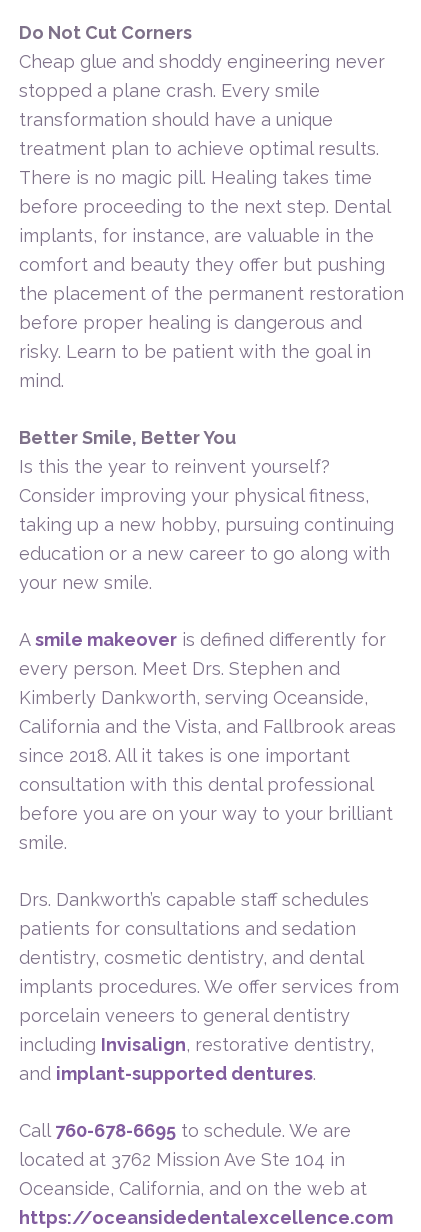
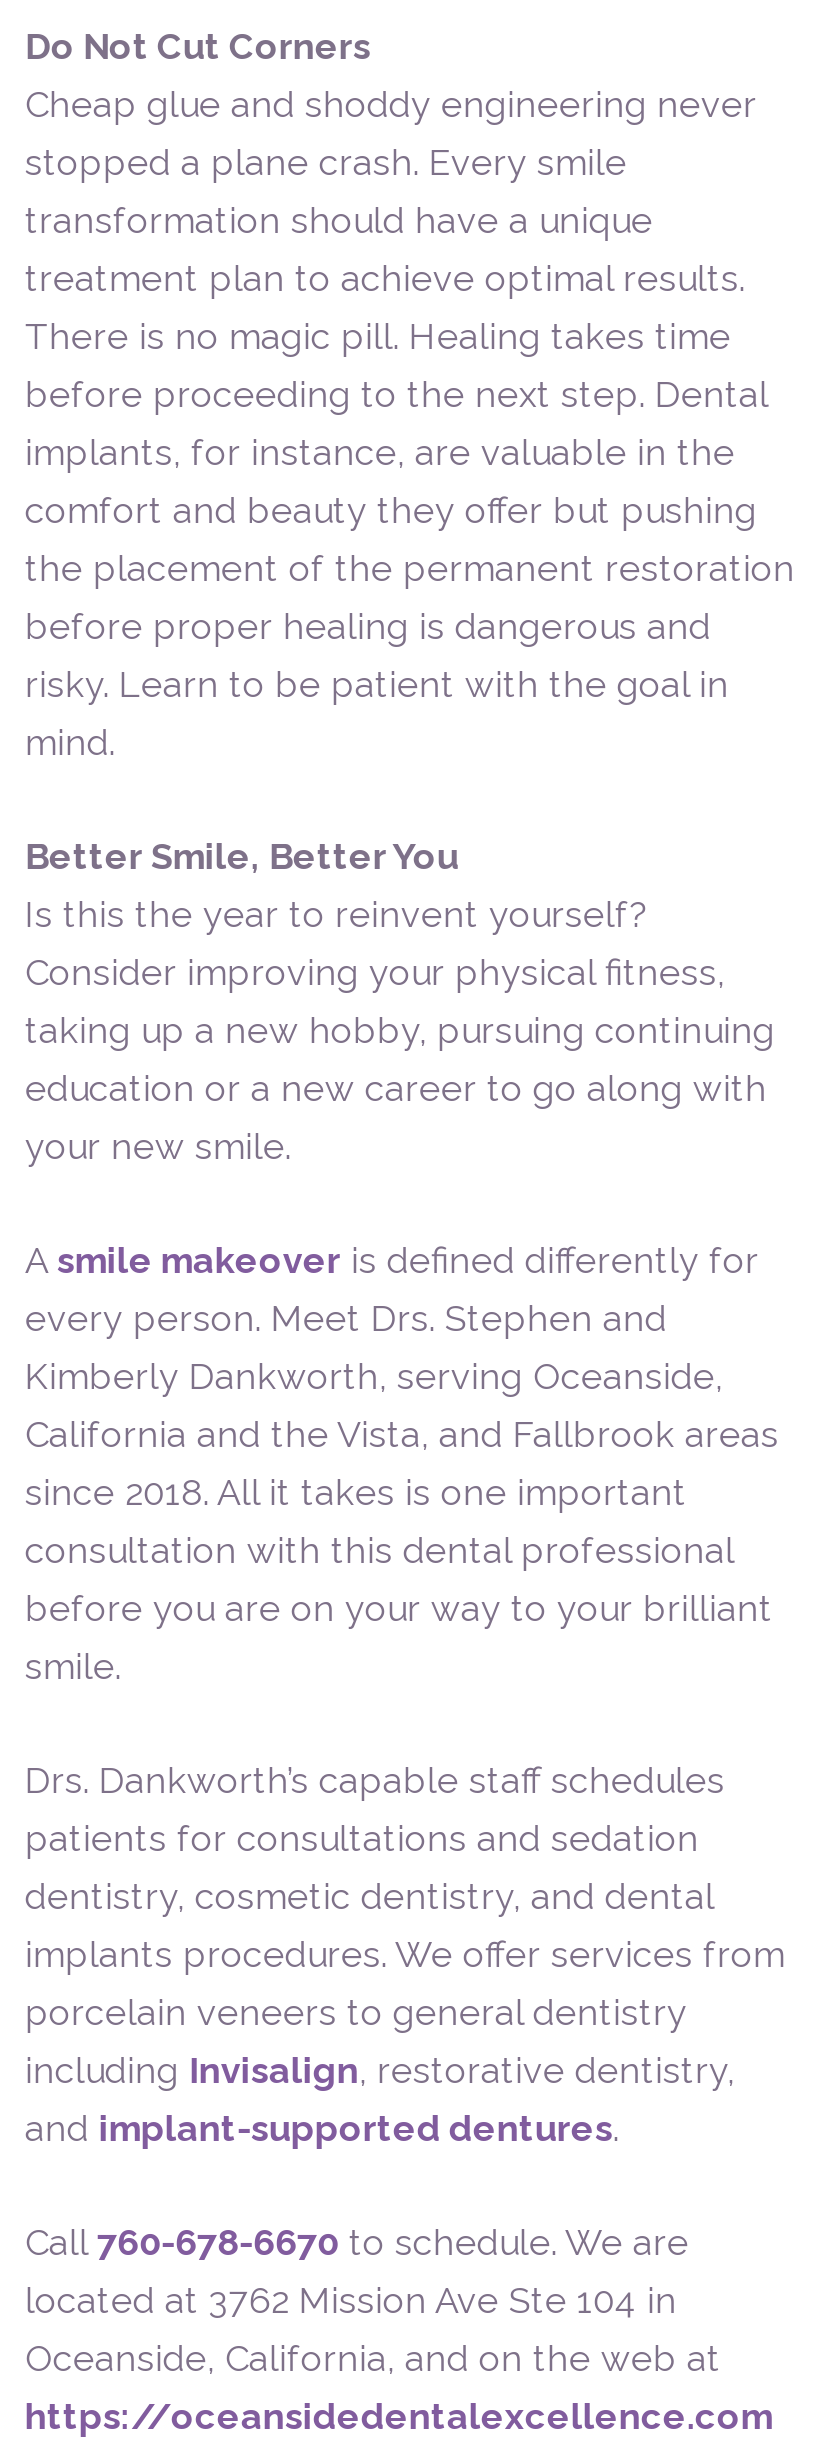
- Call 760-678-6695 to schedule. We are
+ Call 760-678-6670 to schedule. We are
